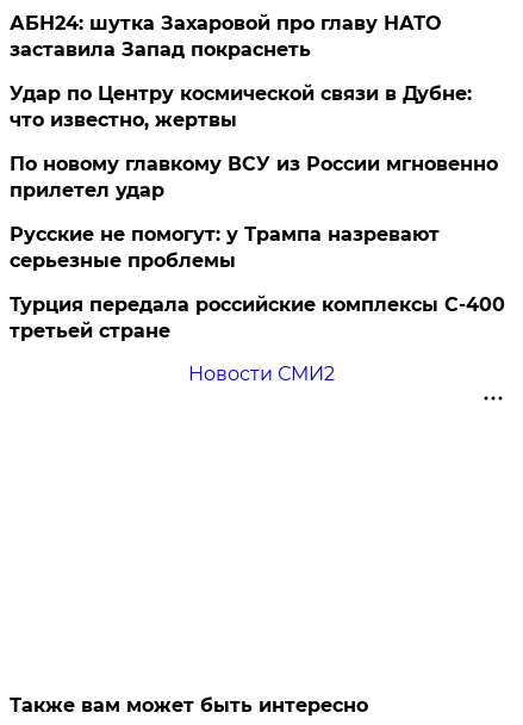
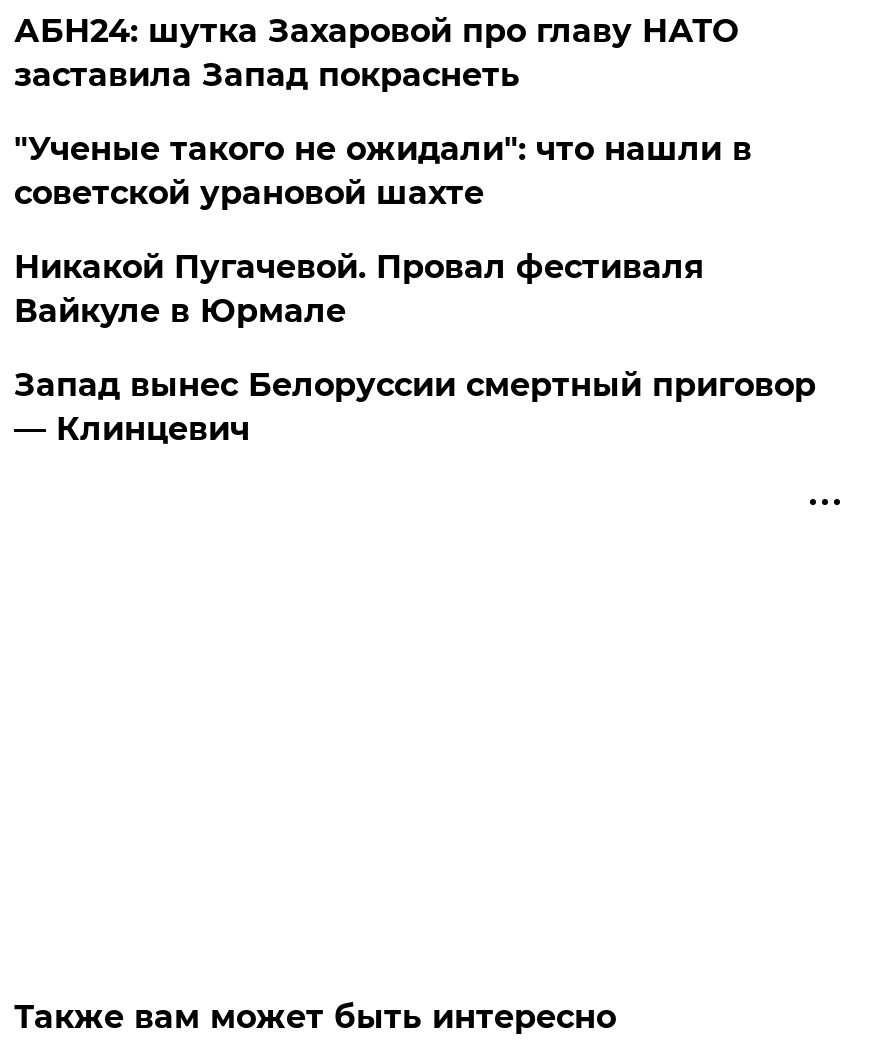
- Удар по Центру космической связи в Дубне:
- что известно, жертвы
- По новому главкому ВСУ из России мгновенно
- прилетел удар
- Русские не помогут: у Трампа назревают
- серьезные проблемы
- Турция передала российские комплексы С-400
- третьей стране
- Новости СМИ2
+ "Ученые такого не ожидали": что нашли в
+ советской урановой шахте
+ Никакой Пугачевой. Провал фестиваля
+ Вайкуле в Юрмале
+ Запад вынес Белоруссии смертный приговор
+ — Клинцевич
